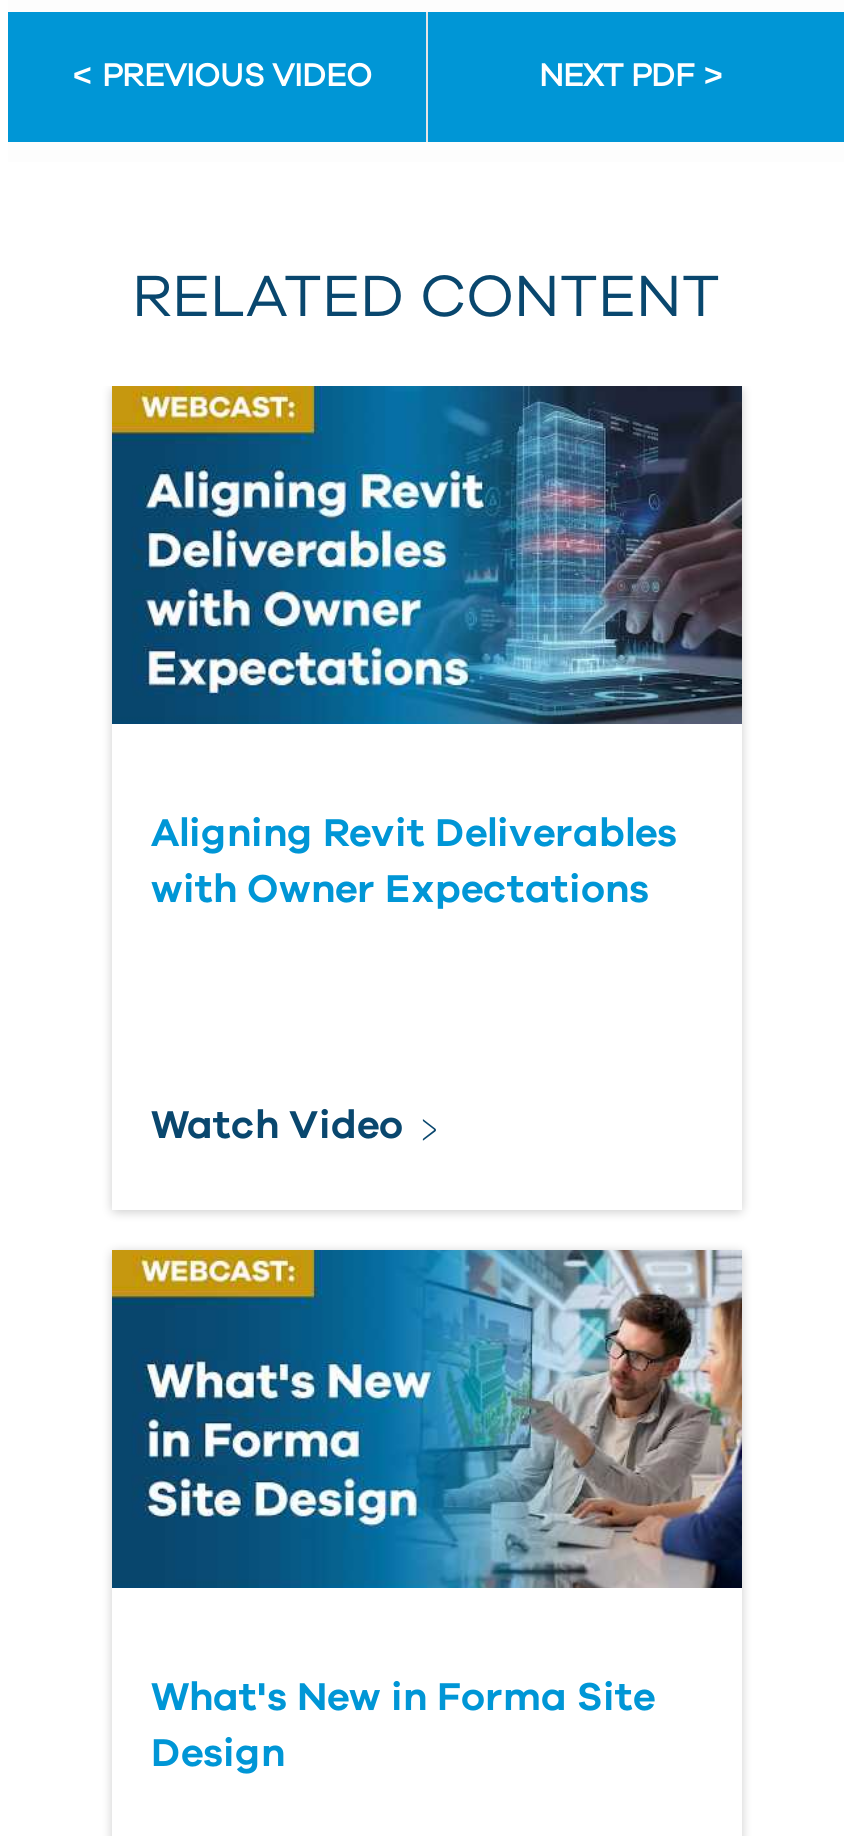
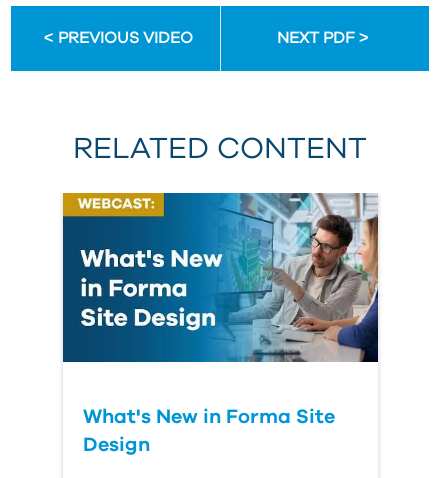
- [image]

- Aligning Revit Deliverables
- with Owner Expectations

- Watch Video
